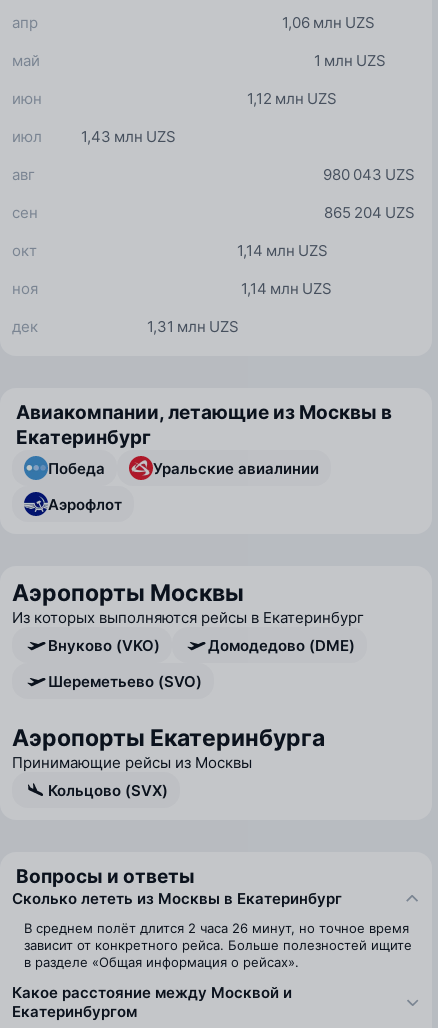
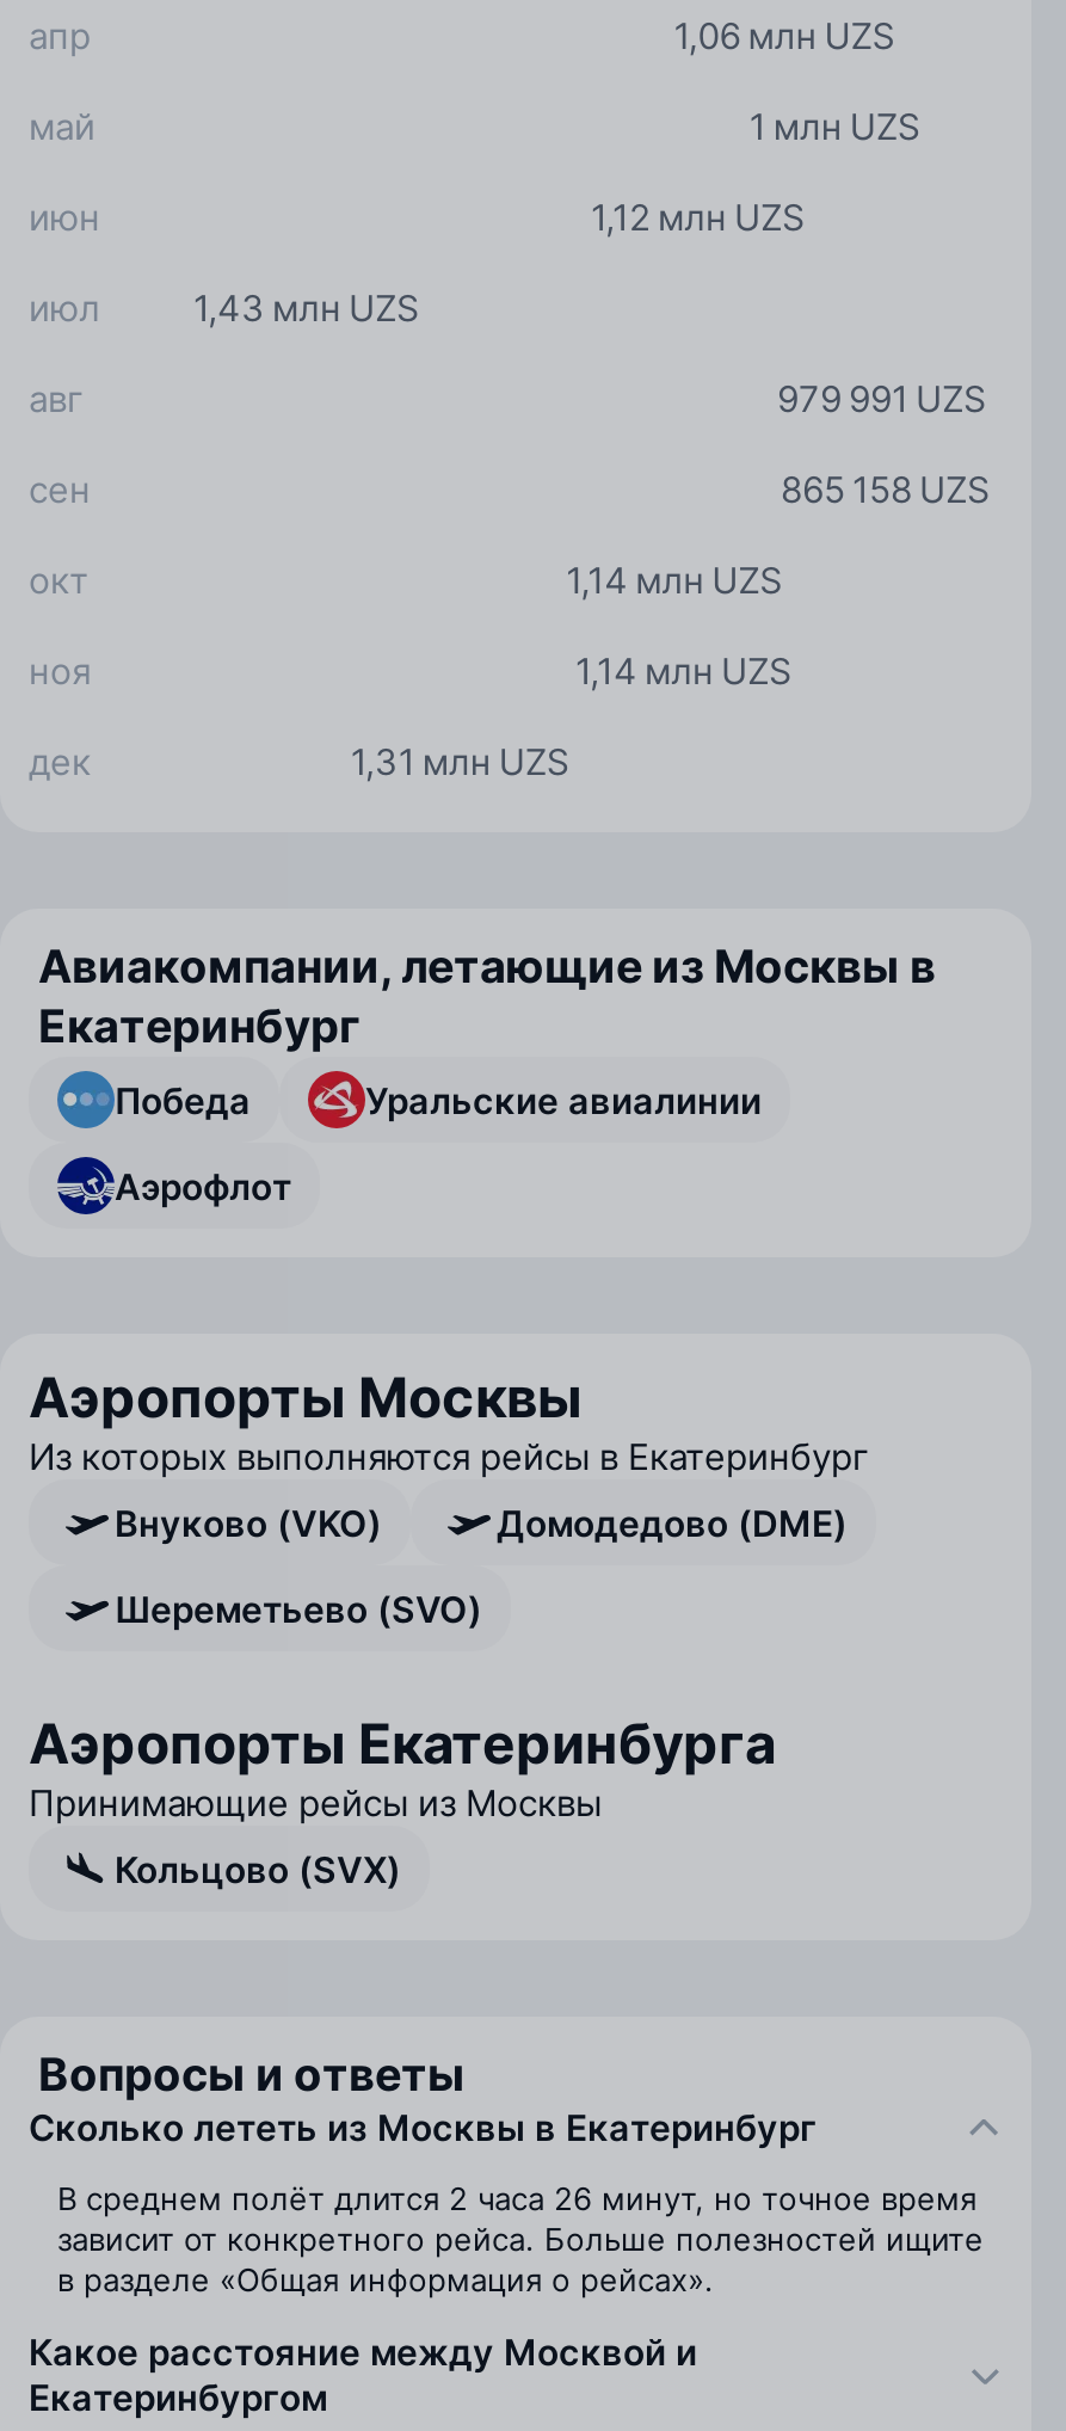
- 980 043 UZS
+ 979 991 UZS

- 865 204 UZS
+ 865 158 UZS
